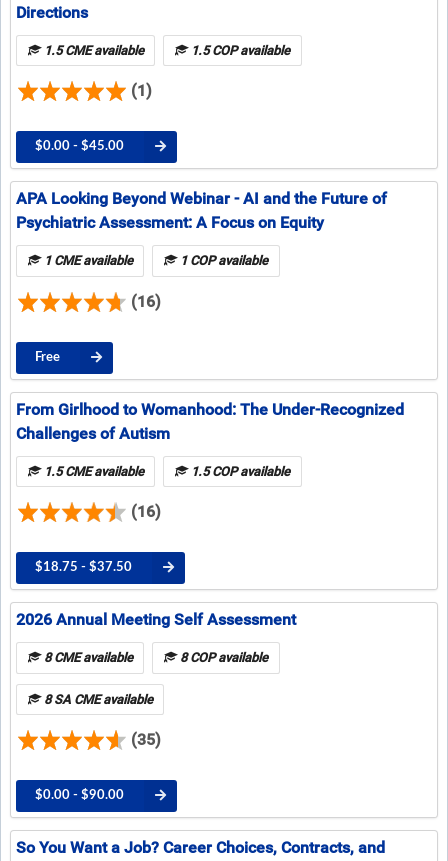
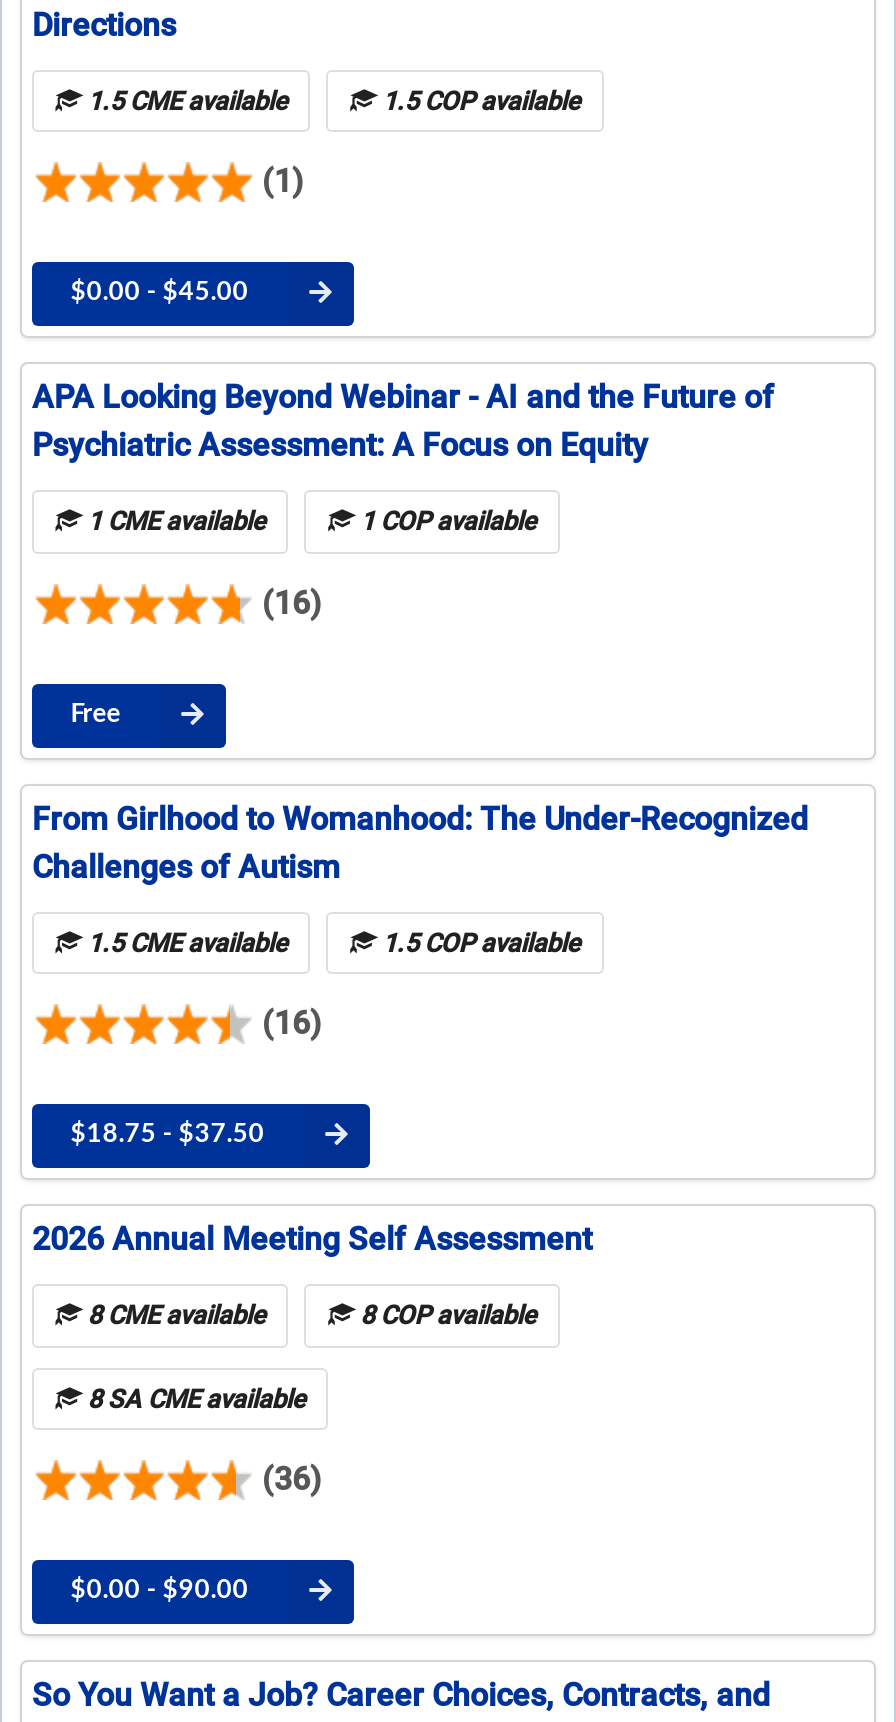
- (35)
+ (36)
